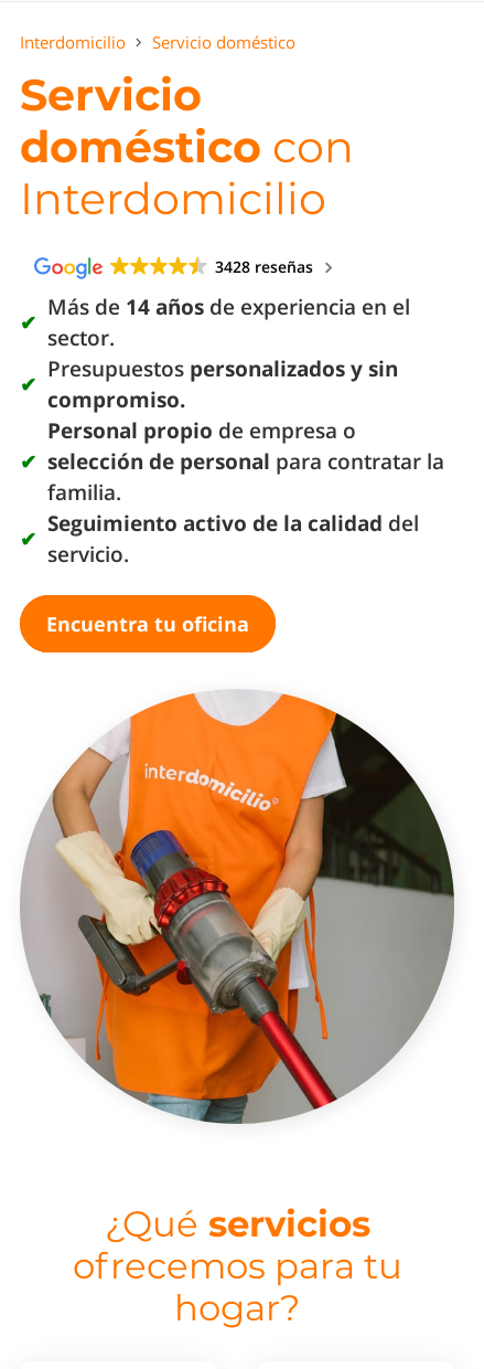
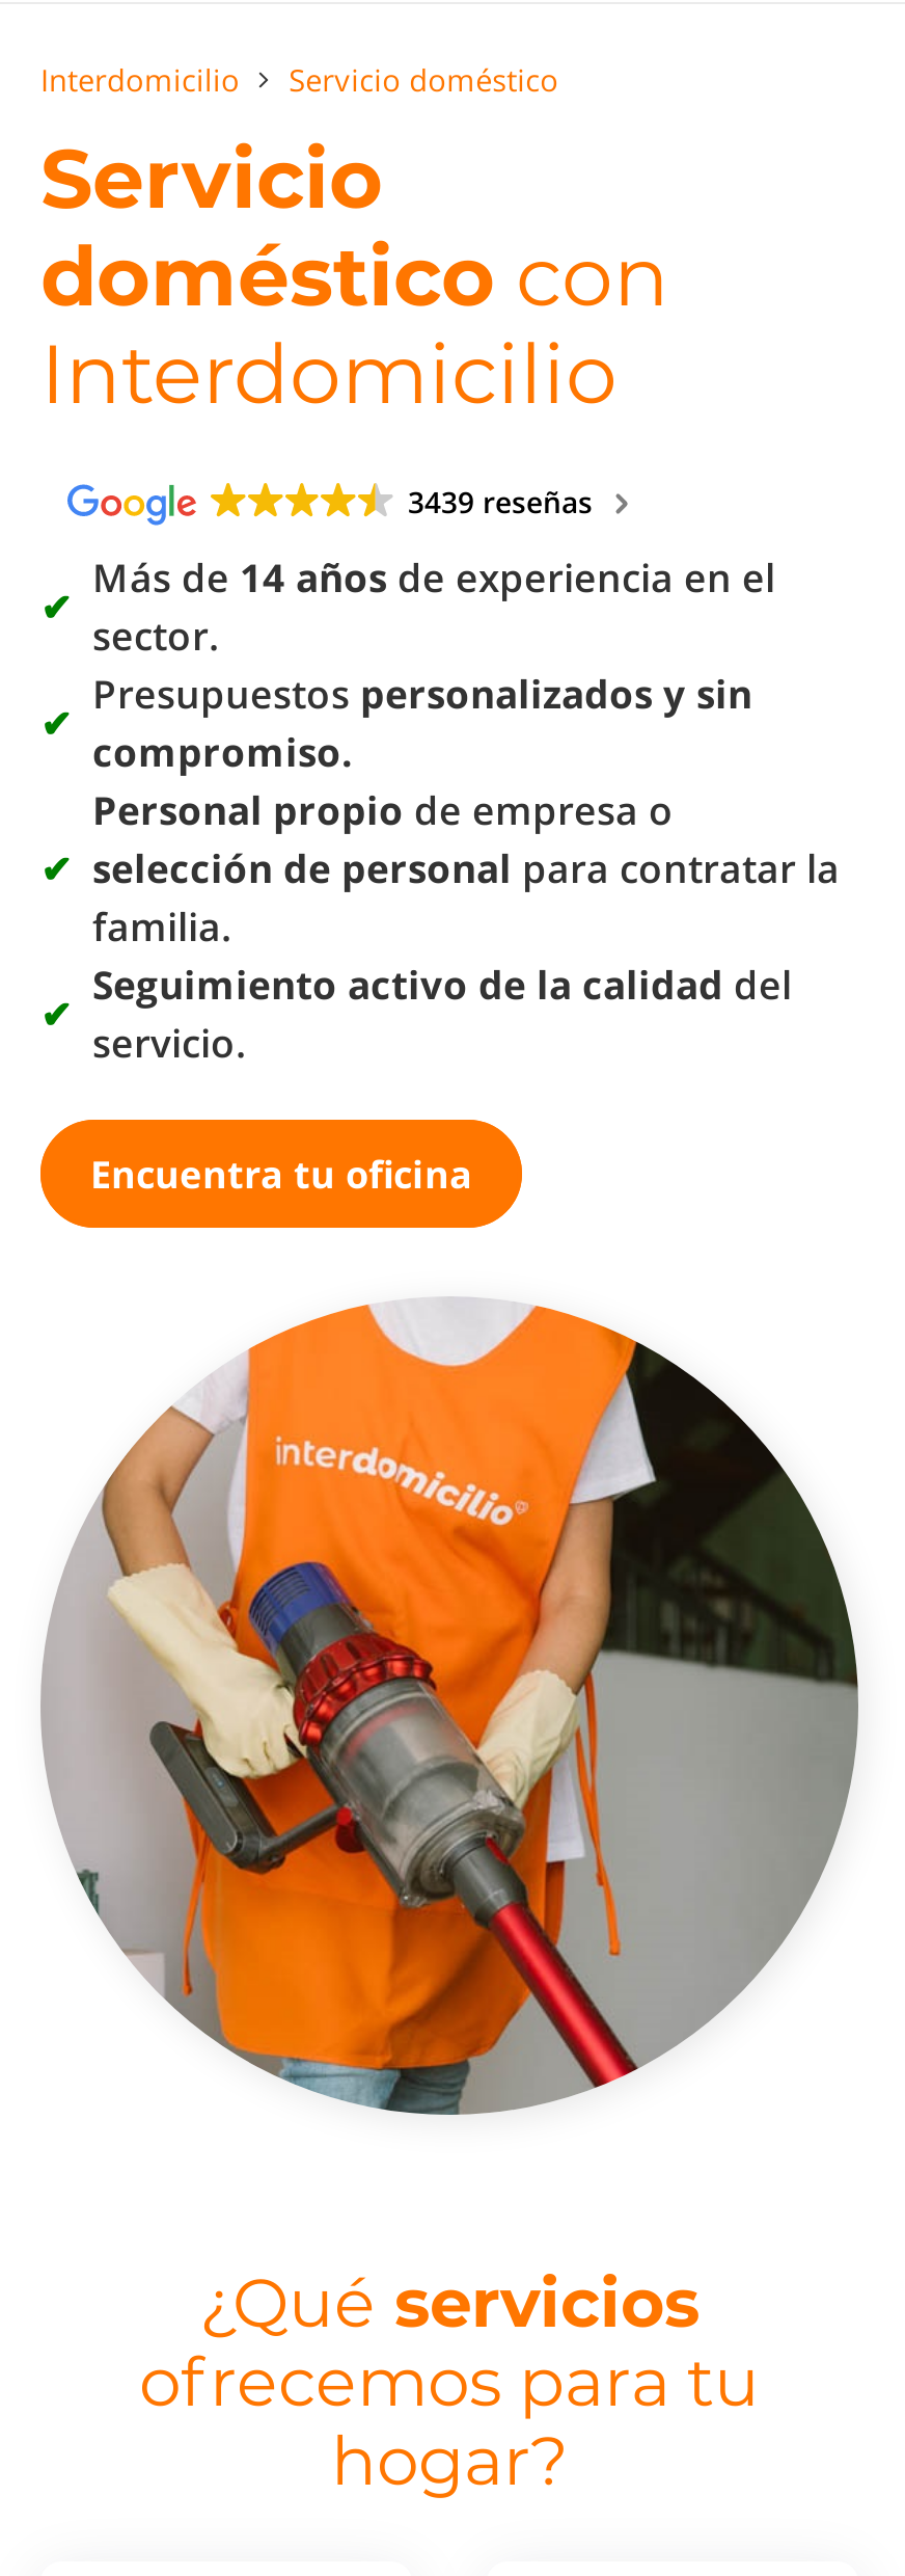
- 3428 reseñas
+ 3439 reseñas
